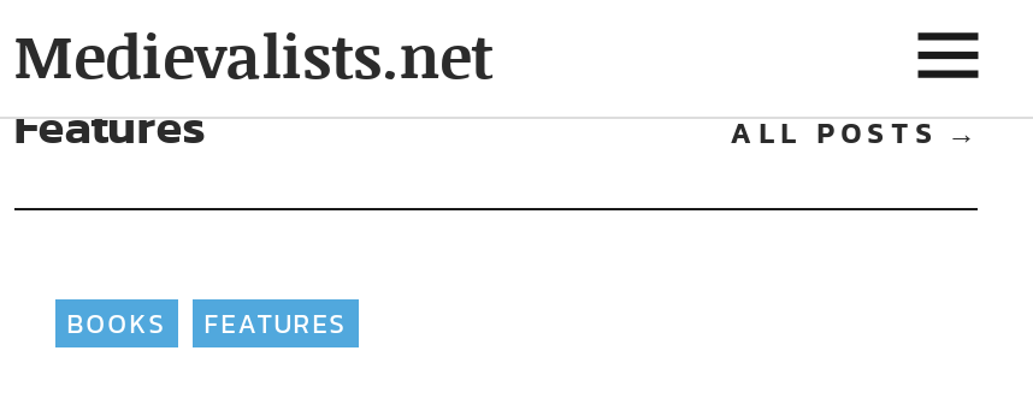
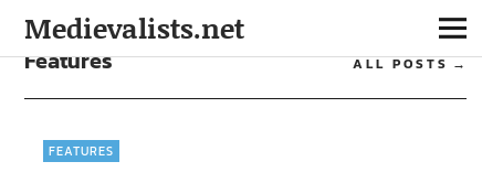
- BOOKS
